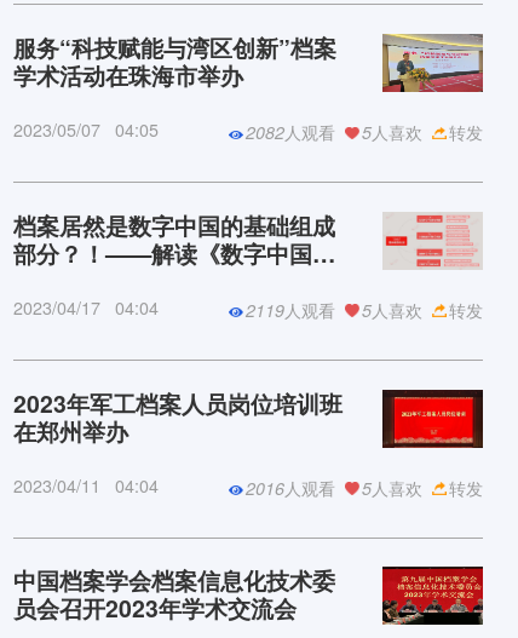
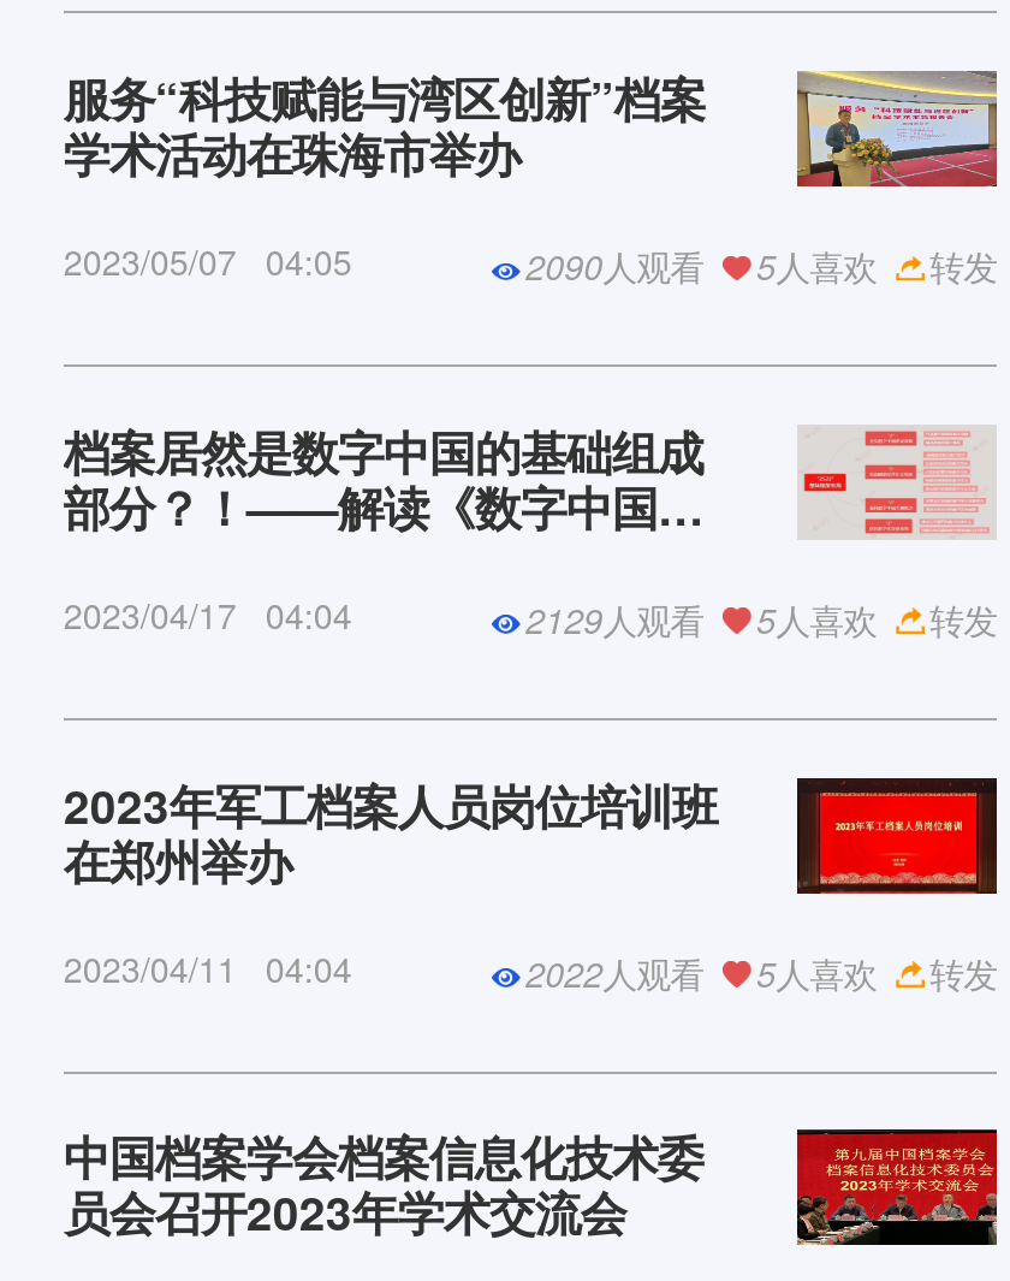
- 2082人观看 5人喜欢 转发
+ 2090人观看 5人喜欢 转发

- 2119人观看 5人喜欢 转发
+ 2129人观看 5人喜欢 转发

- 2016人观看 5人喜欢 转发
+ 2022人观看 5人喜欢 转发
